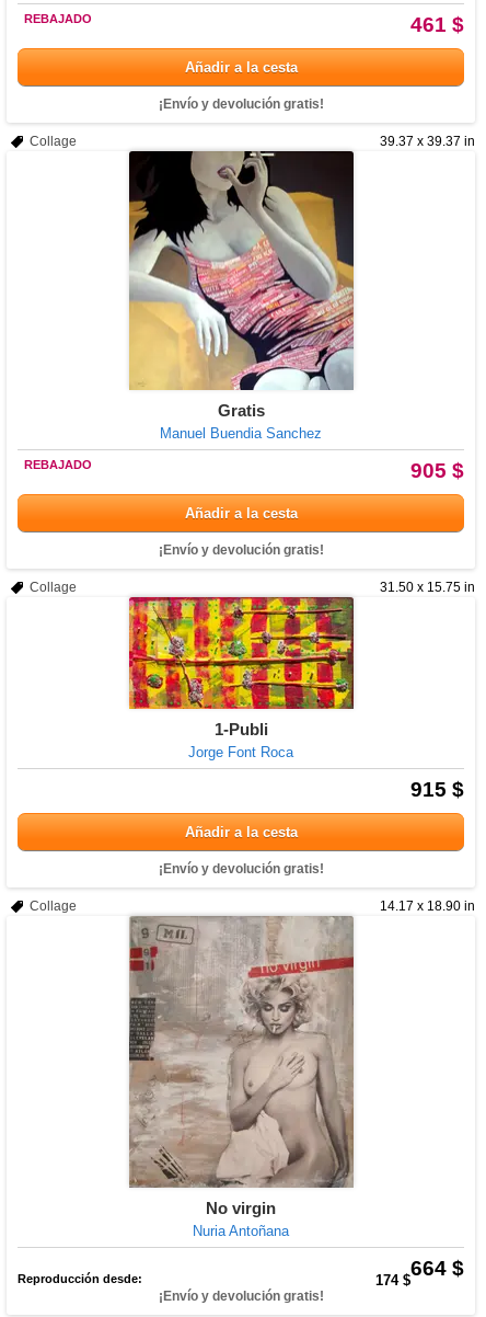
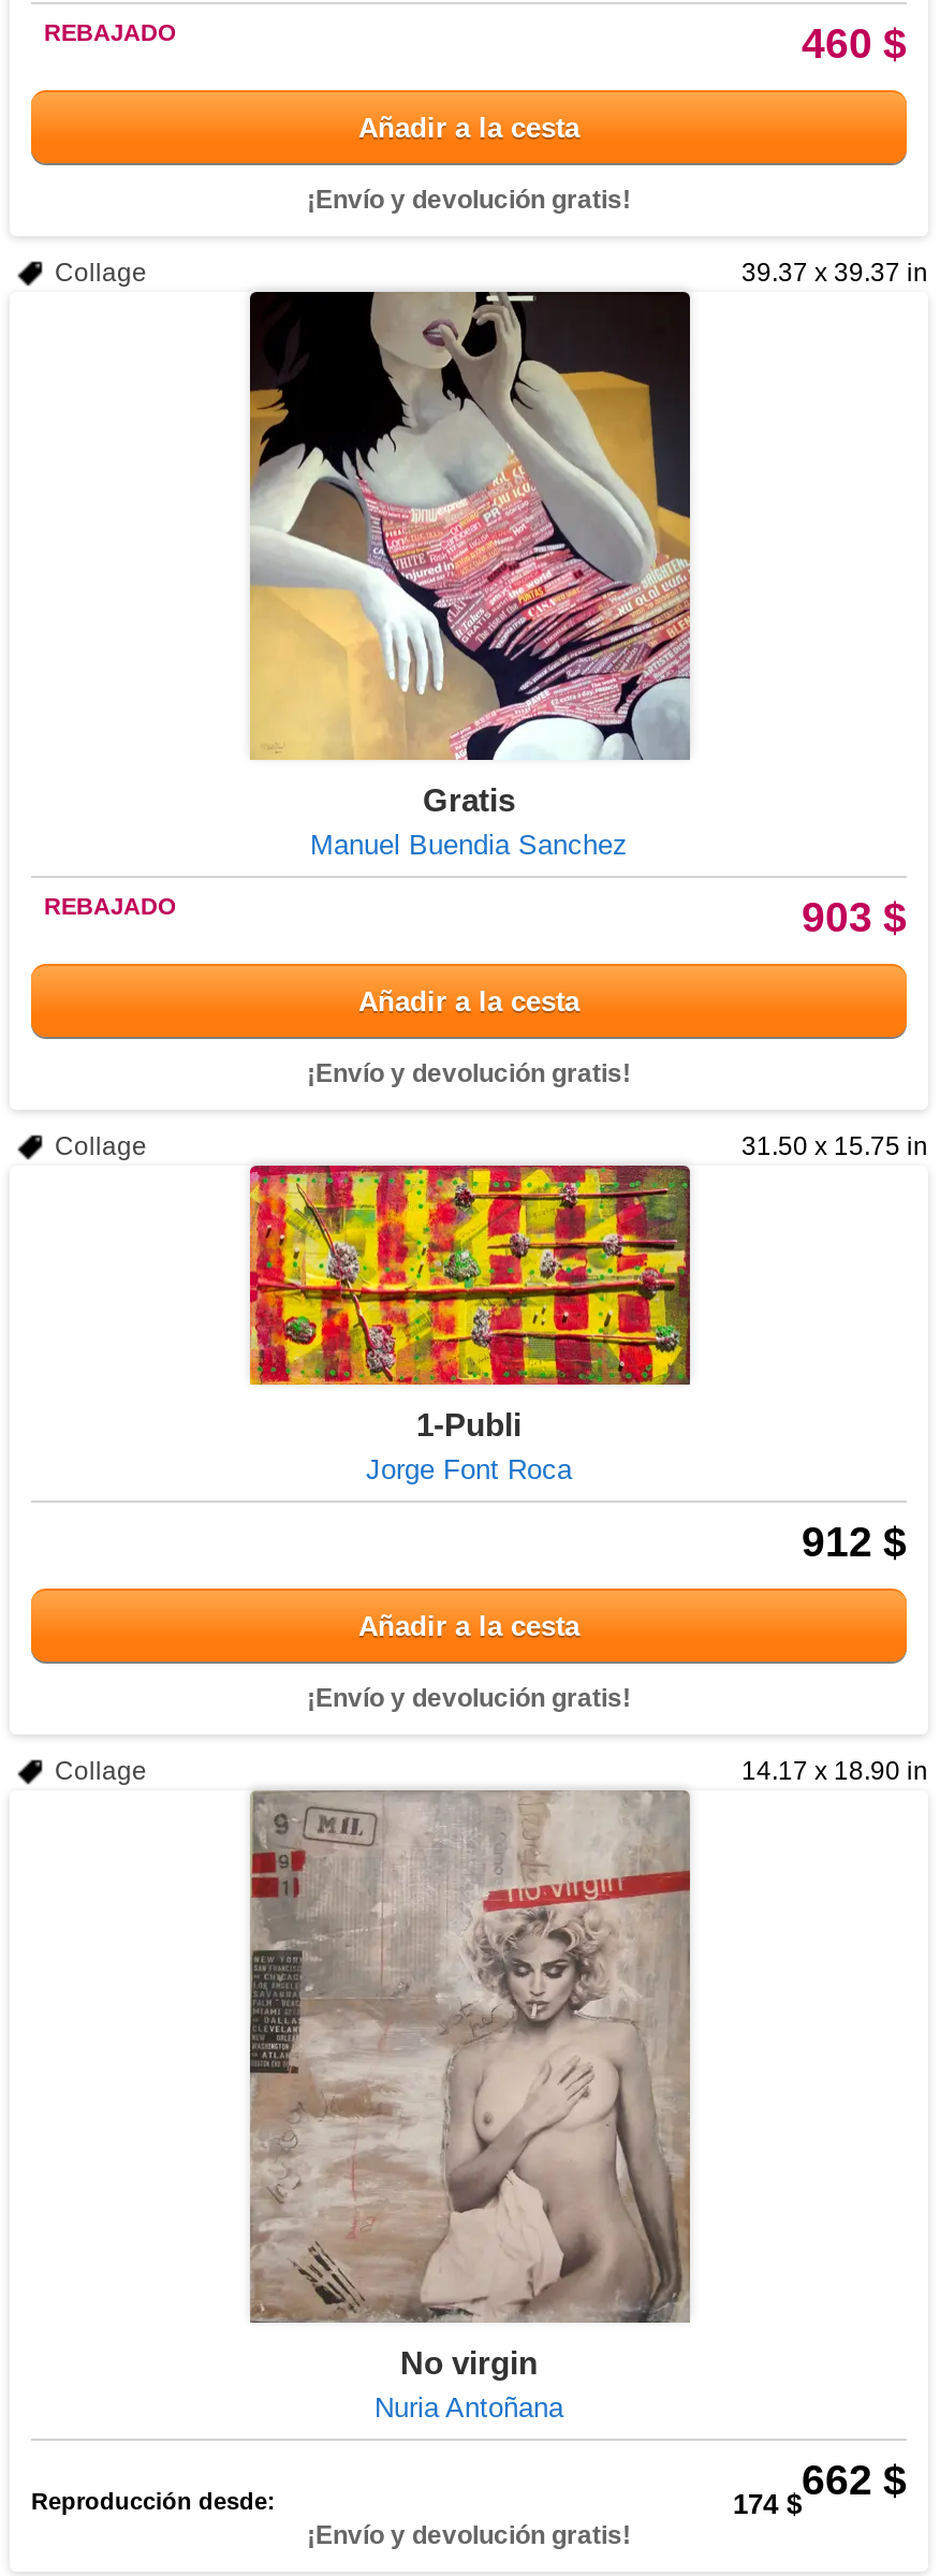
- 461 $
+ 460 $

- 905 $
+ 903 $

- 915 $
+ 912 $

- 664 $
+ 662 $
